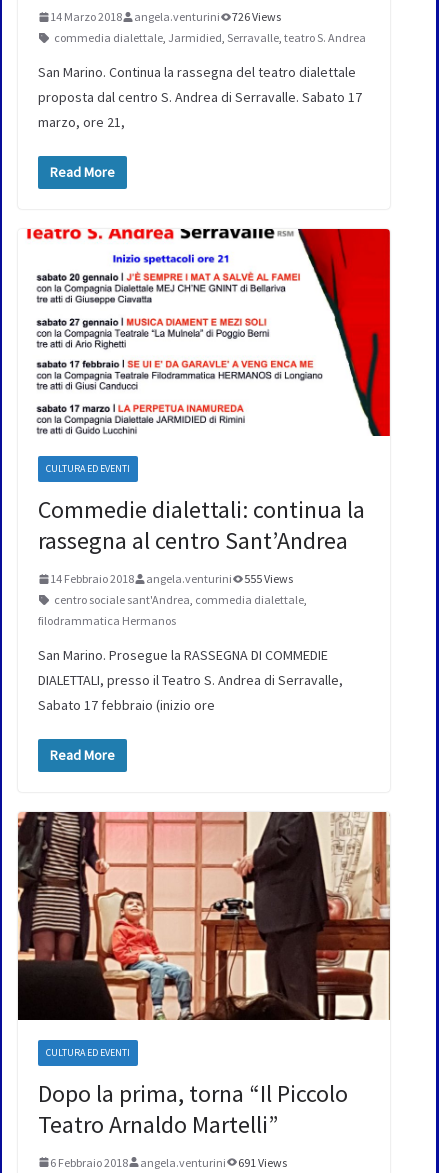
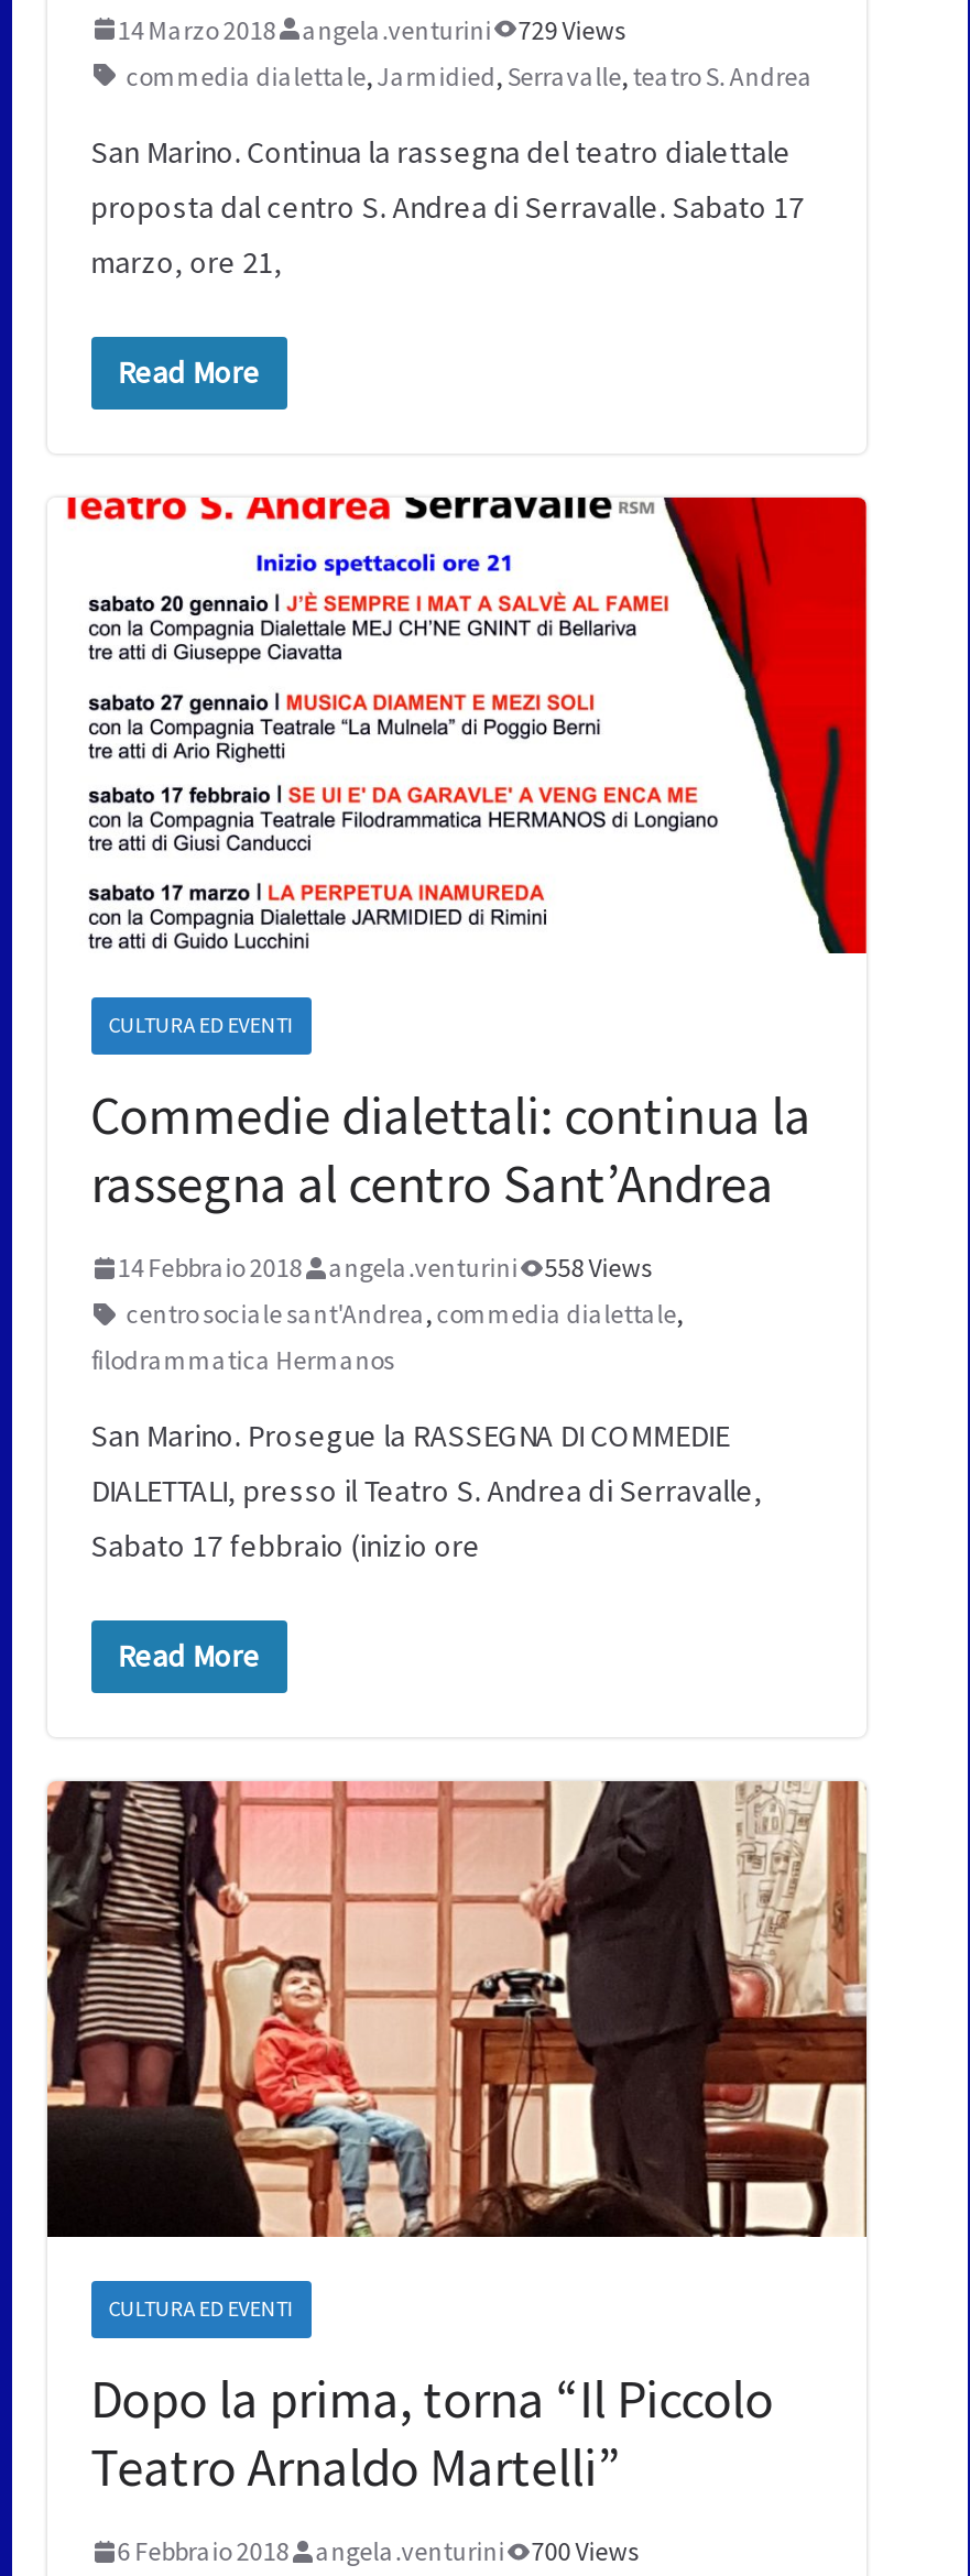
- 14 Marzo 2018 angela.venturini 726 Views
+ 14 Marzo 2018 angela.venturini 729 Views

- 14 Febbraio 2018 angela.venturini 555 Views
+ 14 Febbraio 2018 angela.venturini 558 Views

- 6 Febbraio 2018 angela.venturini 691 Views
+ 6 Febbraio 2018 angela.venturini 700 Views
